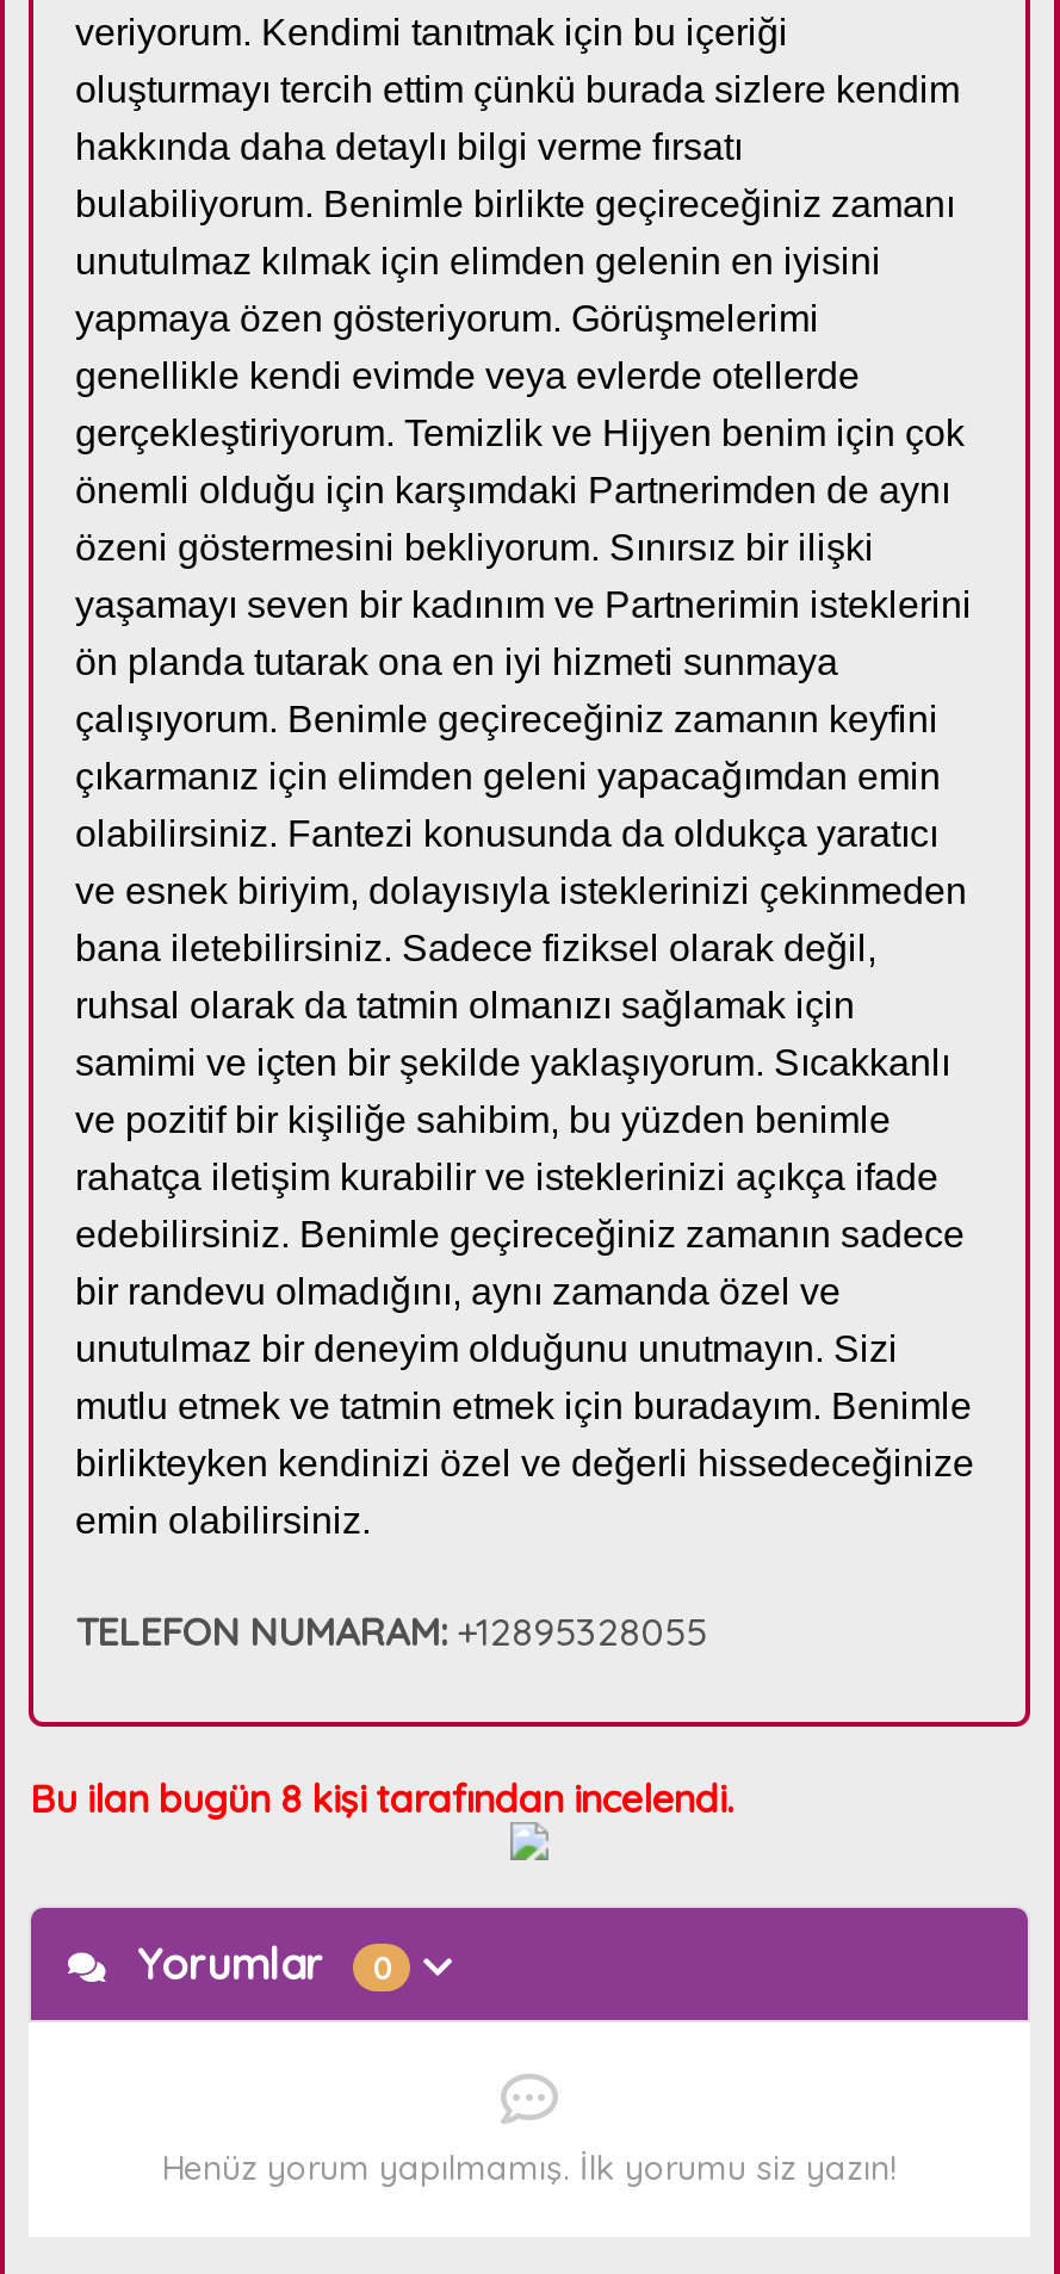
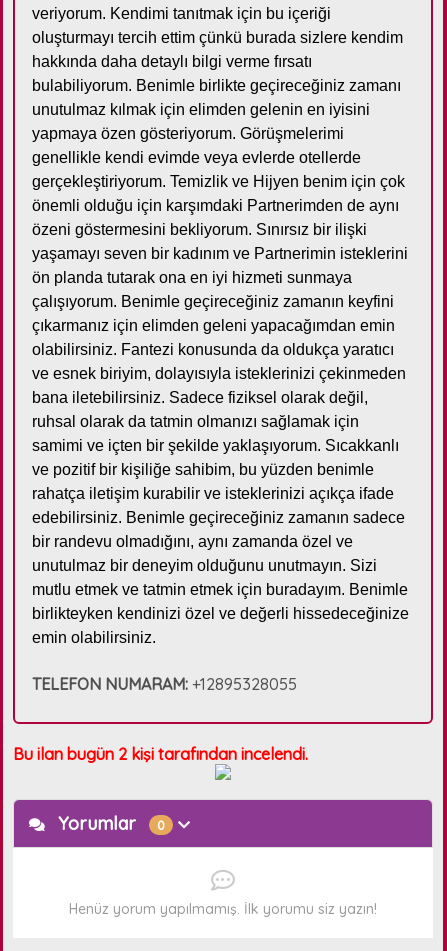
- Bu ilan bugün 8 kişi tarafından incelendi.
+ Bu ilan bugün 2 kişi tarafından incelendi.
